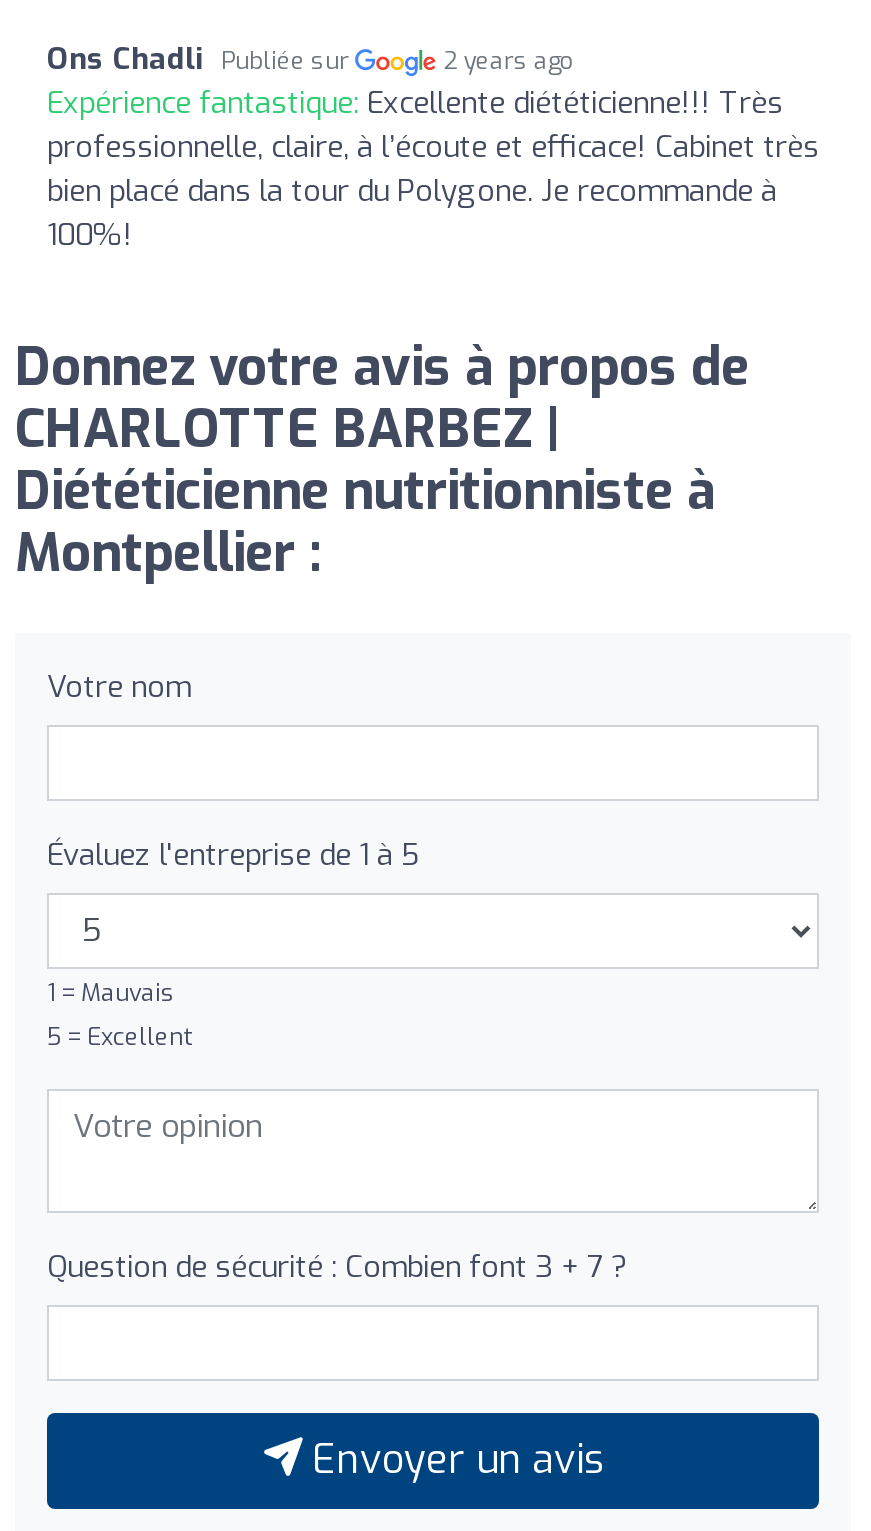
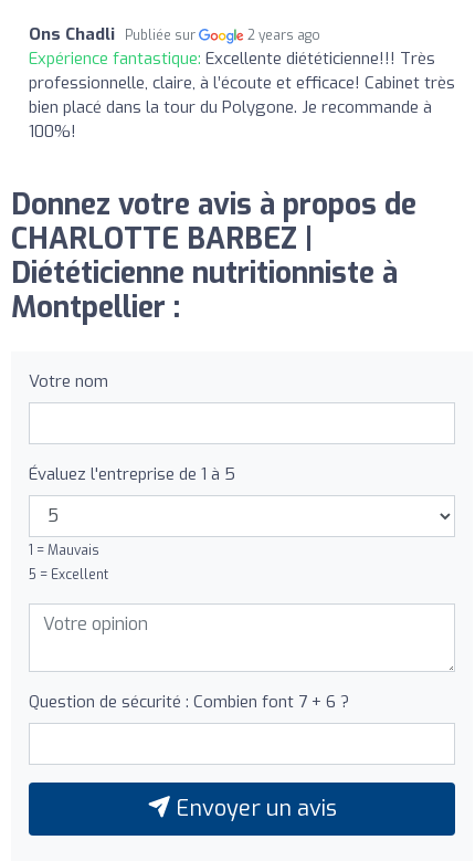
- Question de sécurité : Combien font 3 + 7 ?
+ Question de sécurité : Combien font 7 + 6 ?
